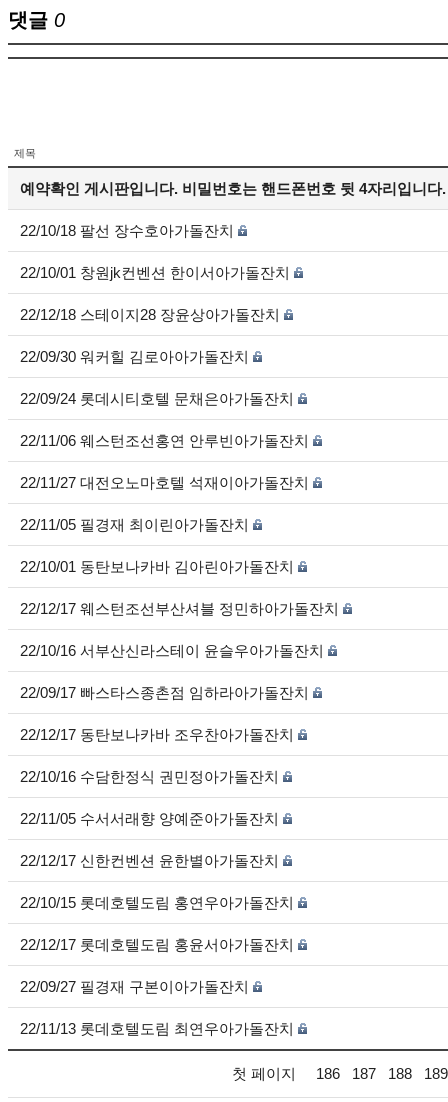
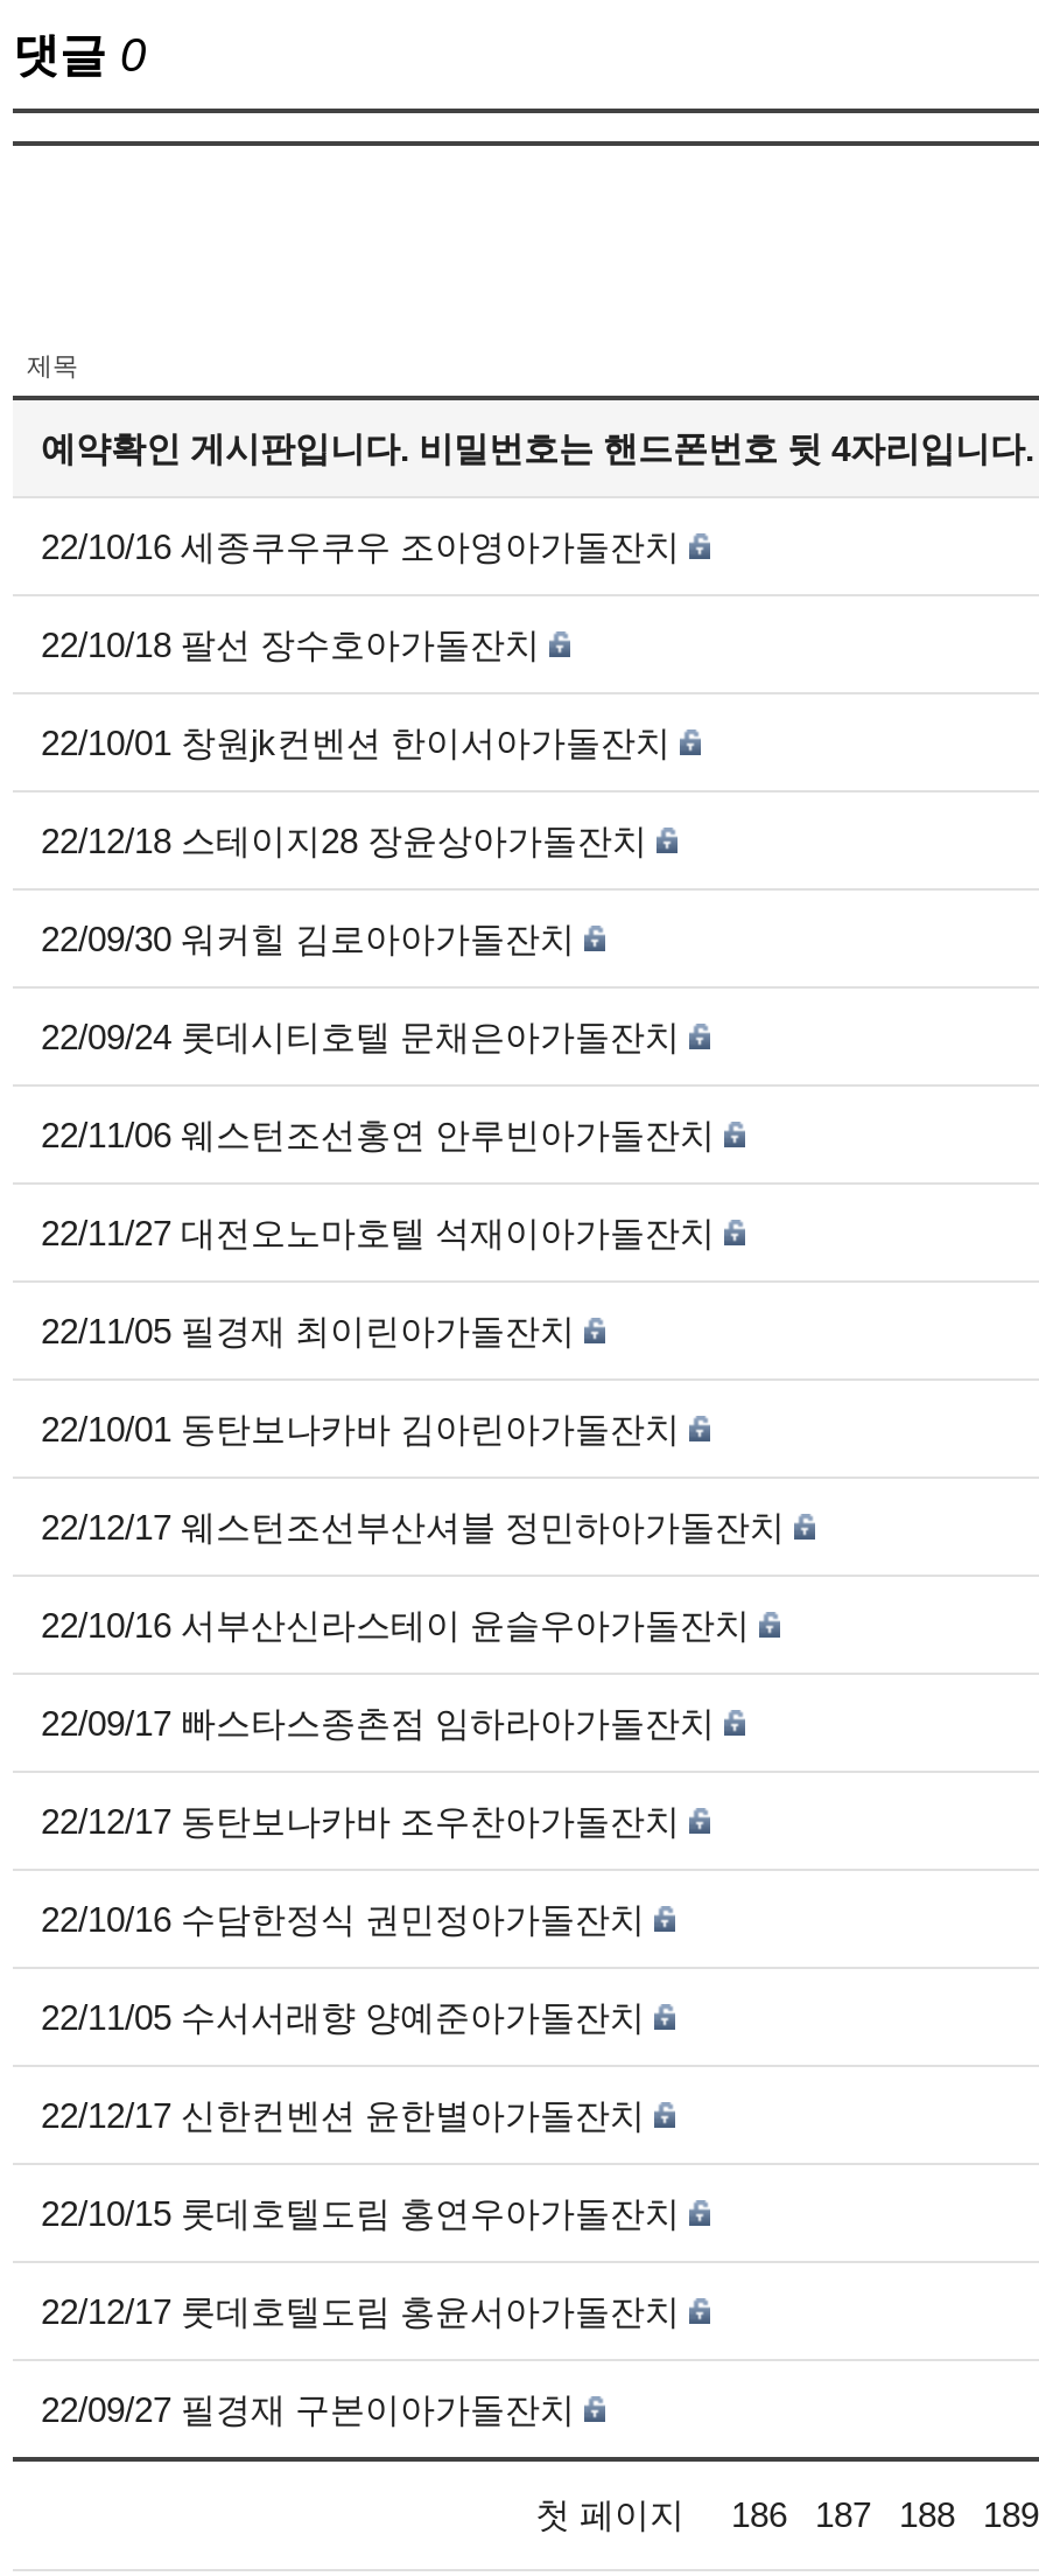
+ 22/10/16 세종쿠우쿠우 조아영아가돌잔치

moved down: 22/10/18 팔선 장수호아가돌잔치 | 22/10/01 창원jk컨벤션 한이서아가돌잔치 | 22/12/18 스테이지28 장윤상아가돌잔치 | ... | 22/12/17 롯데호텔도림 홍윤서아가돌잔치 | 22/09/27 필경재 구본이아가돌잔치

- 22/11/13 롯데호텔도림 최연우아가돌잔치
